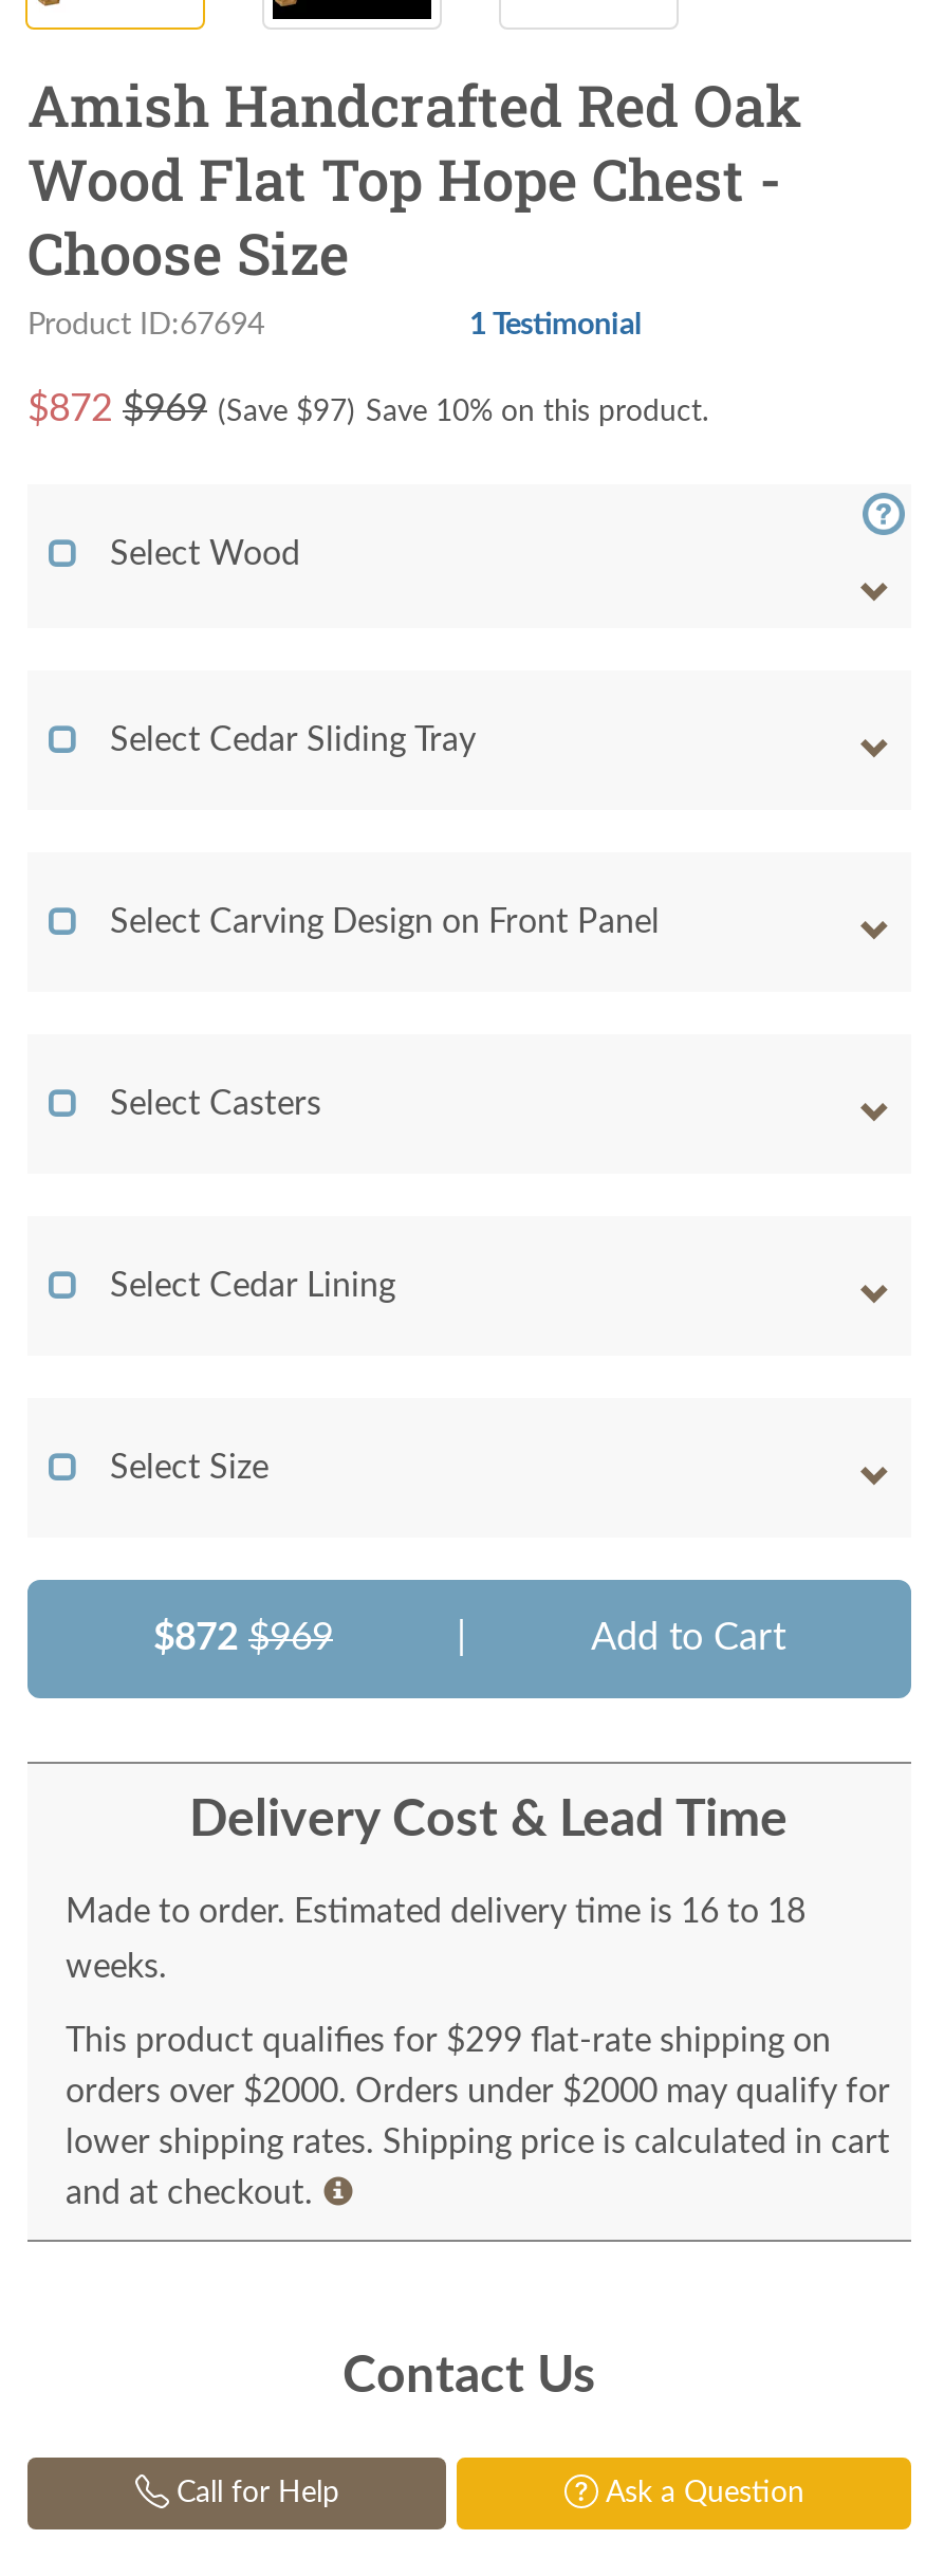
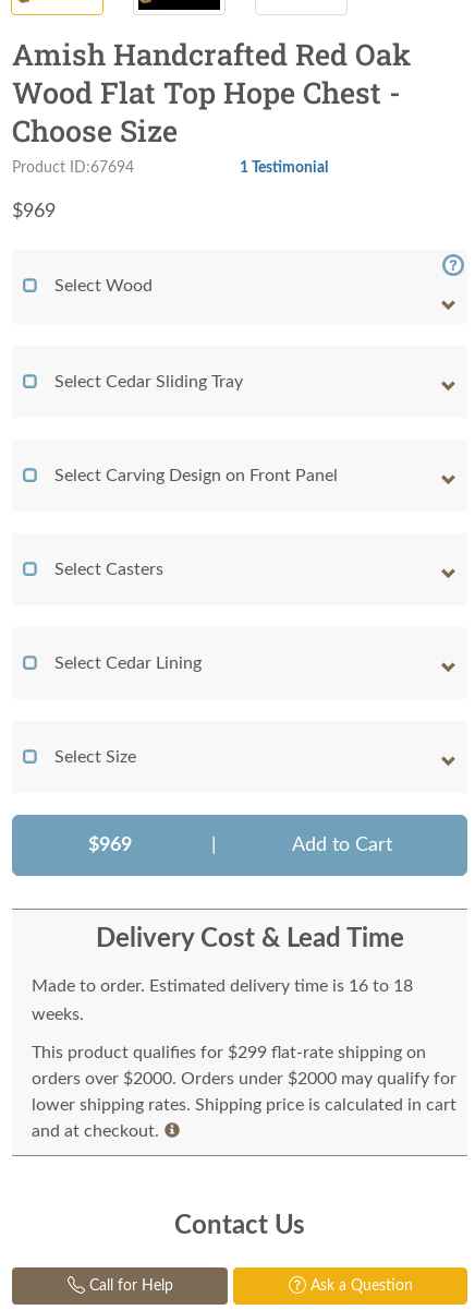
- $872 $969 (Save $97) Save 10% on this product.
+ $969

- $872 $969
+ $969
